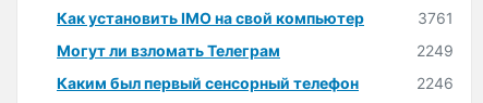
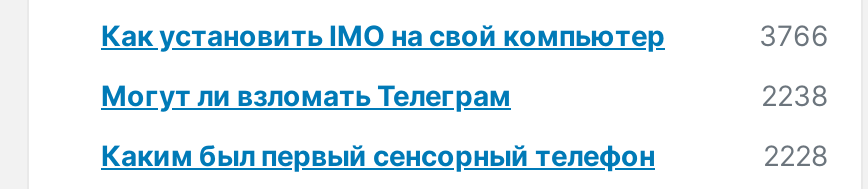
- 3761
+ 3766

- 2249
+ 2238

- 2246
+ 2228
